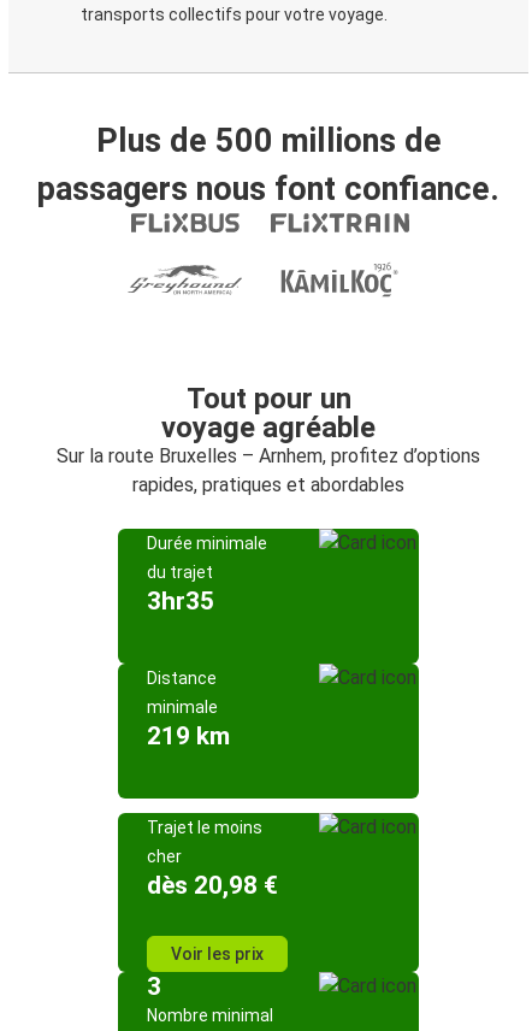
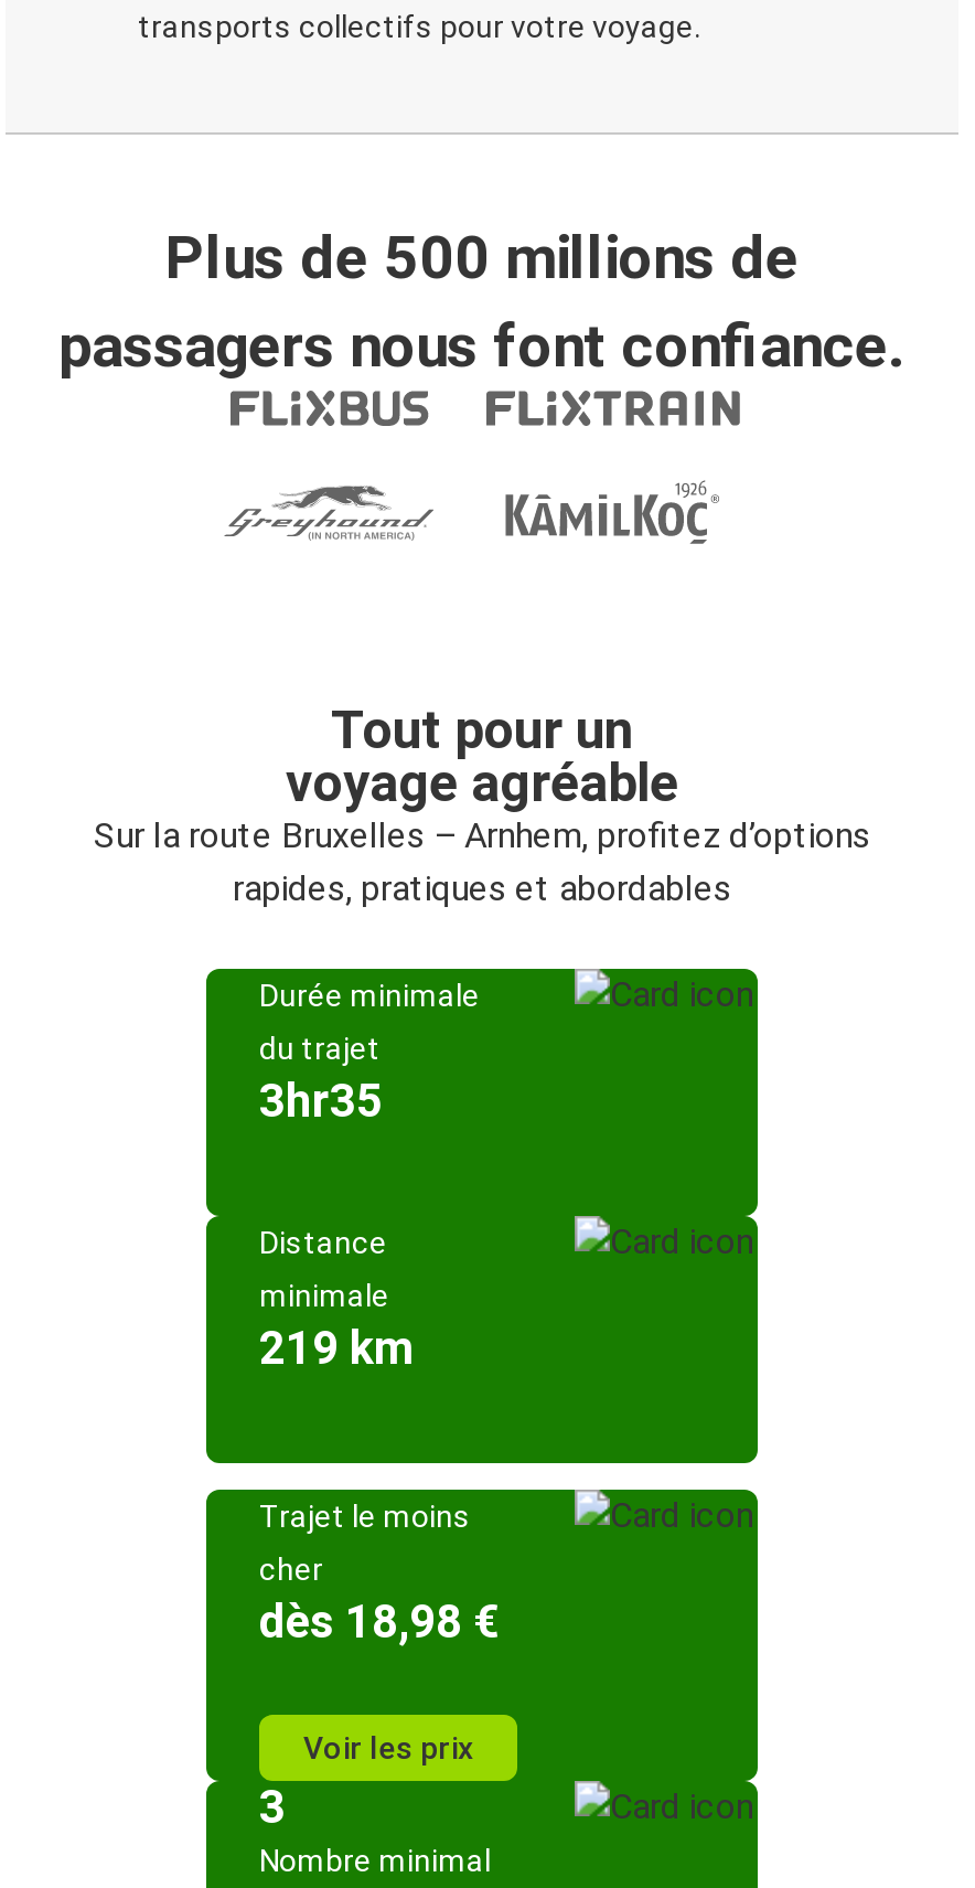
- dès 20,98 €
+ dès 18,98 €
